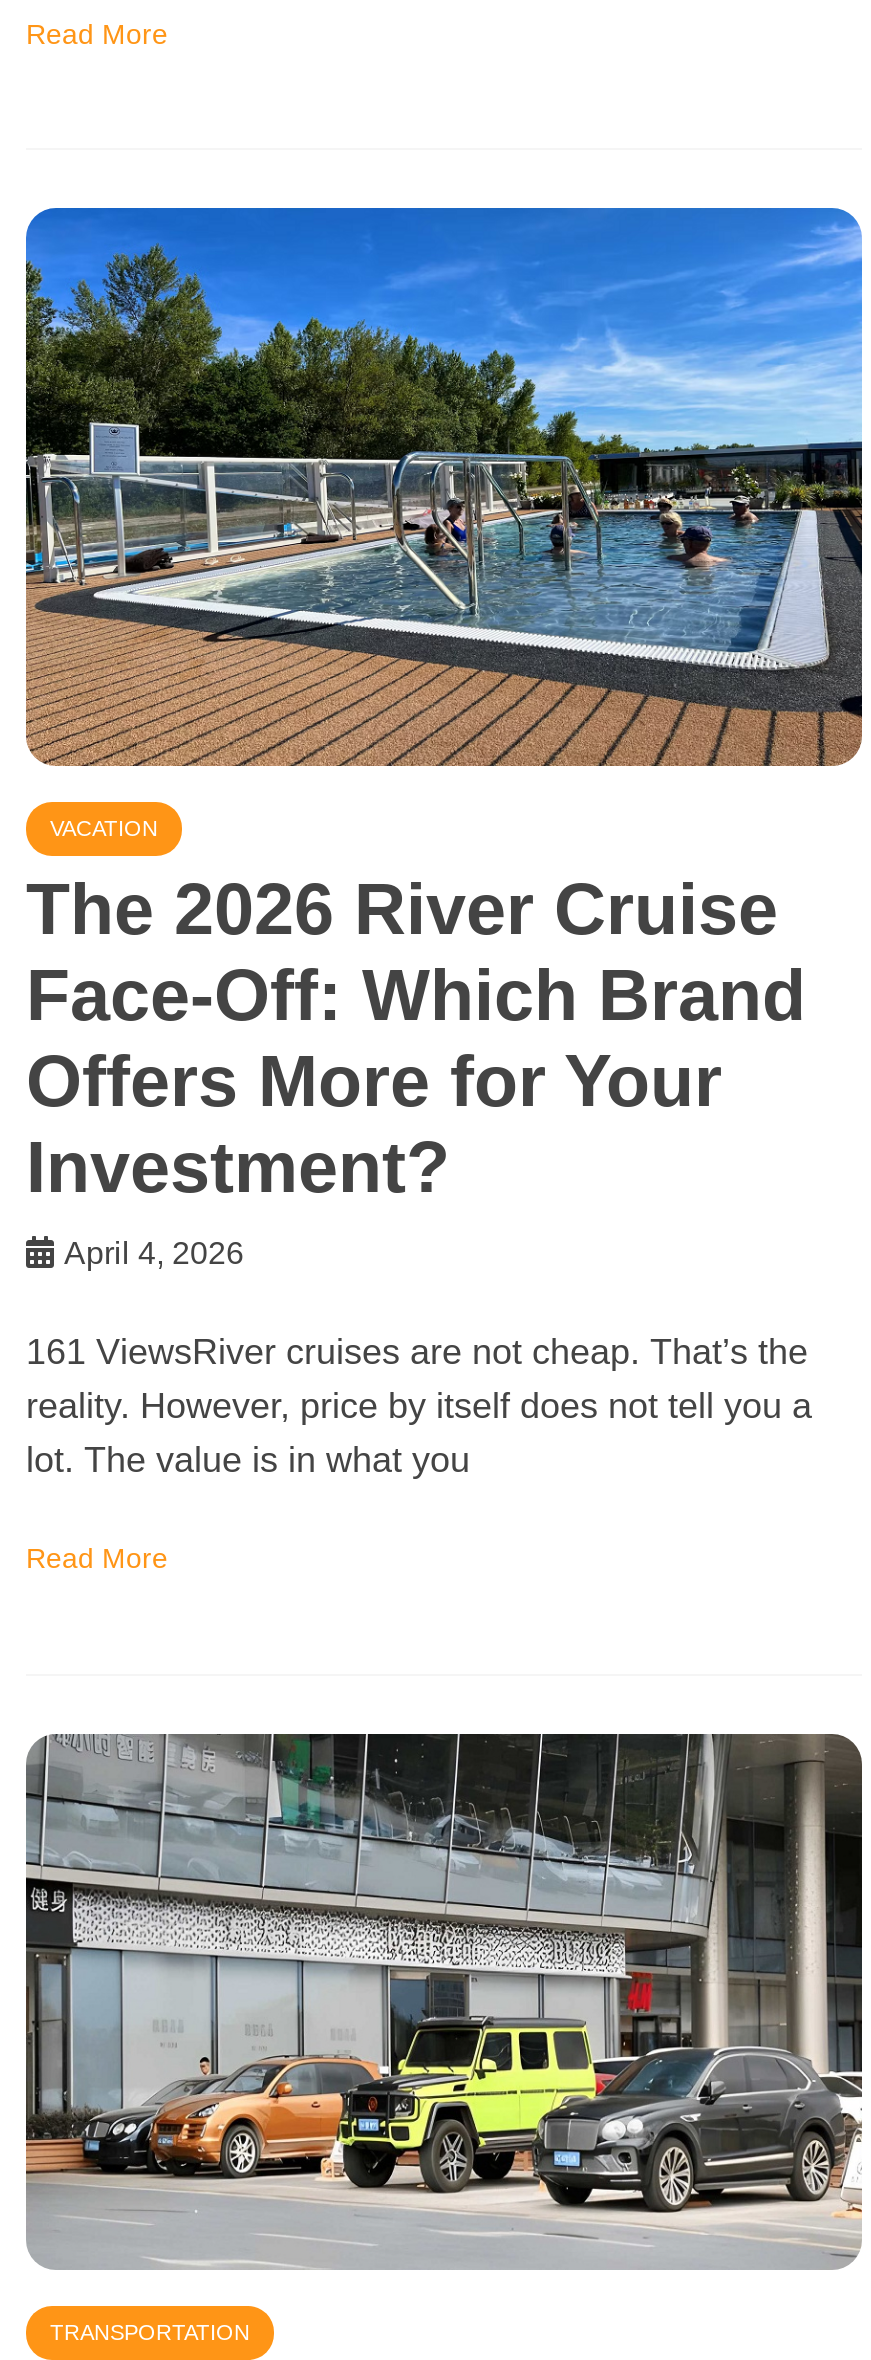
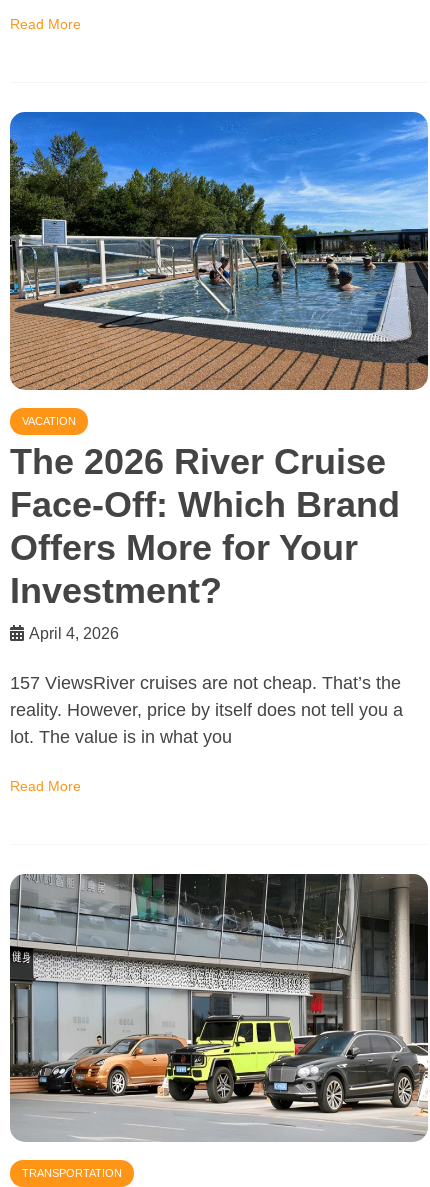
- 161 ViewsRiver cruises are not cheap. That’s the
+ 157 ViewsRiver cruises are not cheap. That’s the
